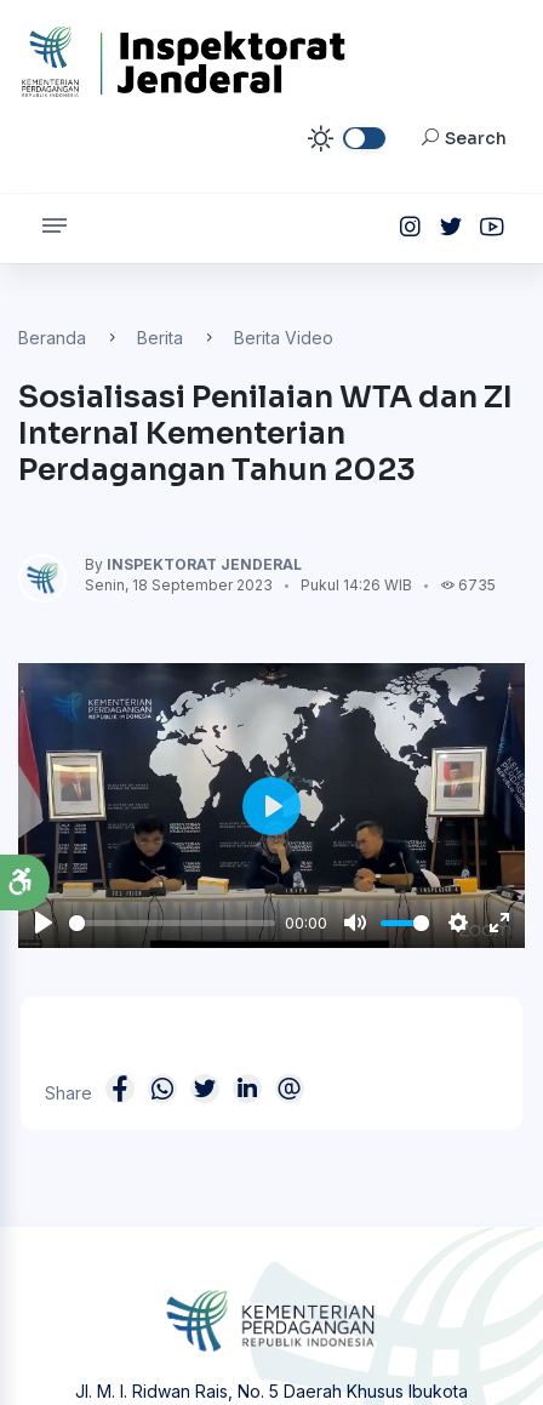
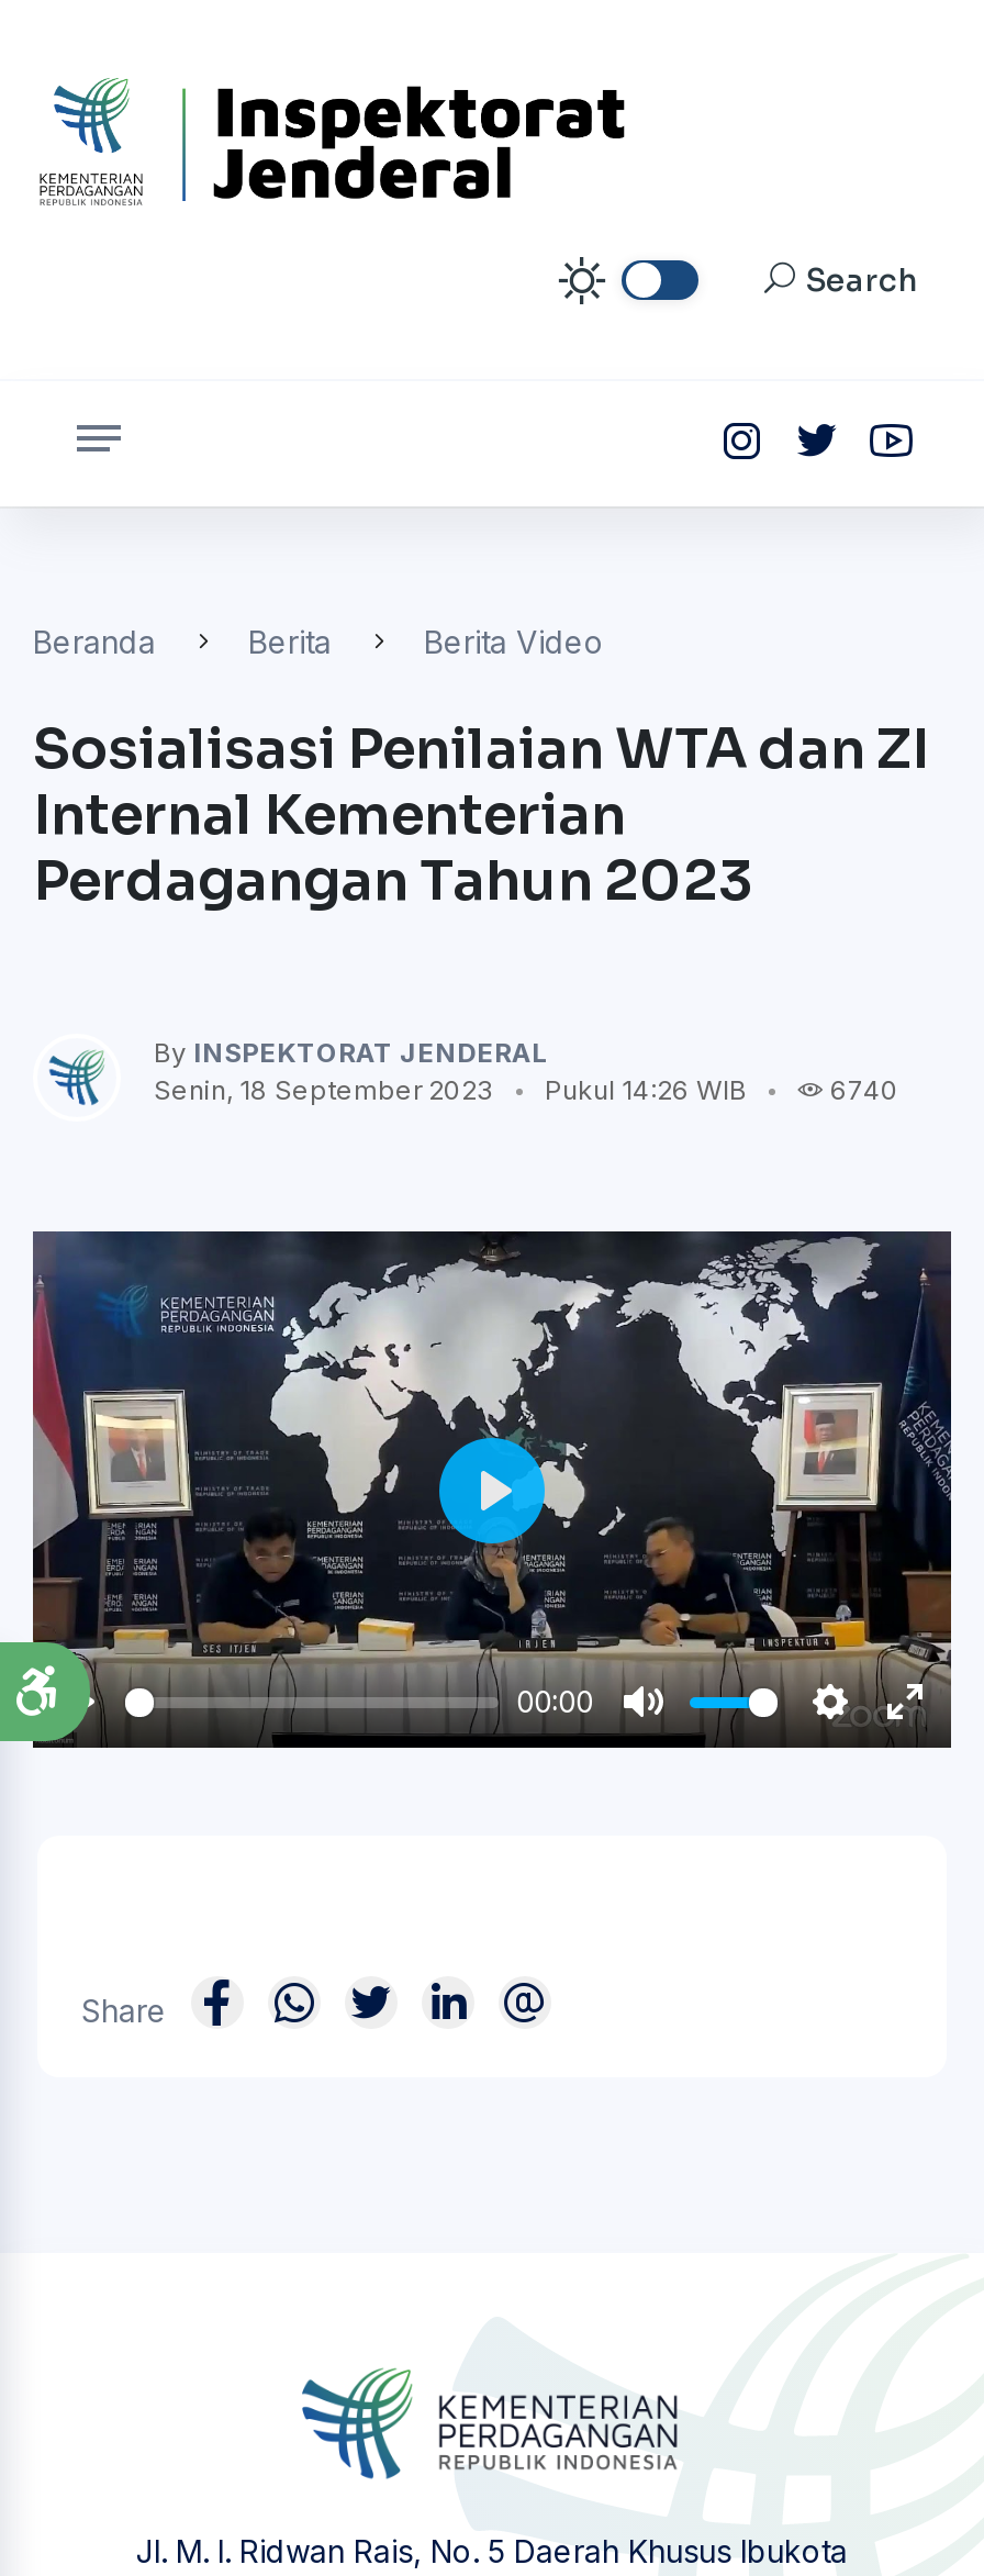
- 6735
+ 6740

- [image]
+ [image]
